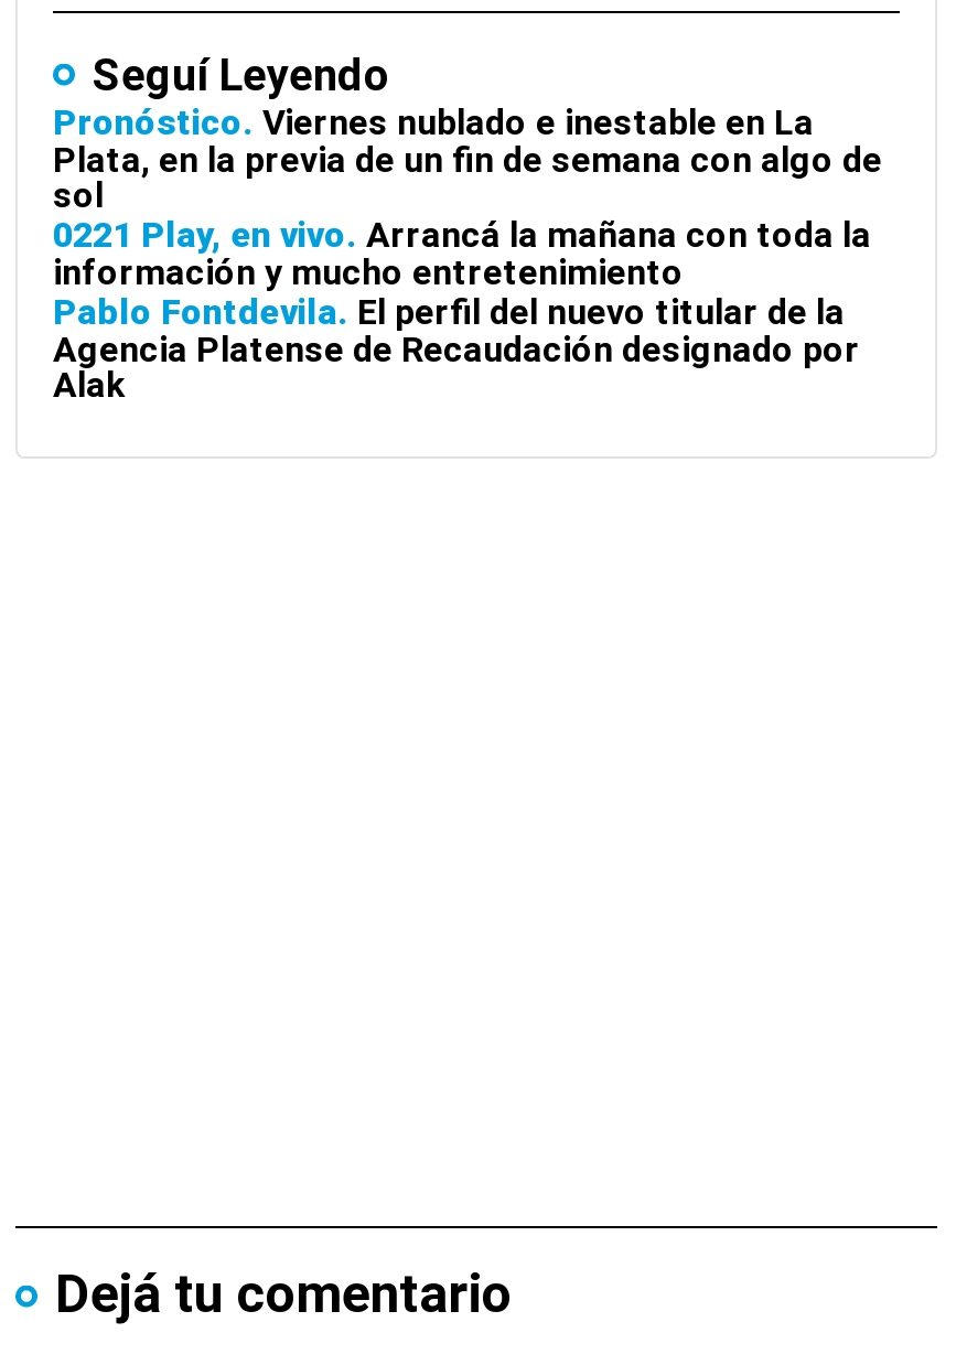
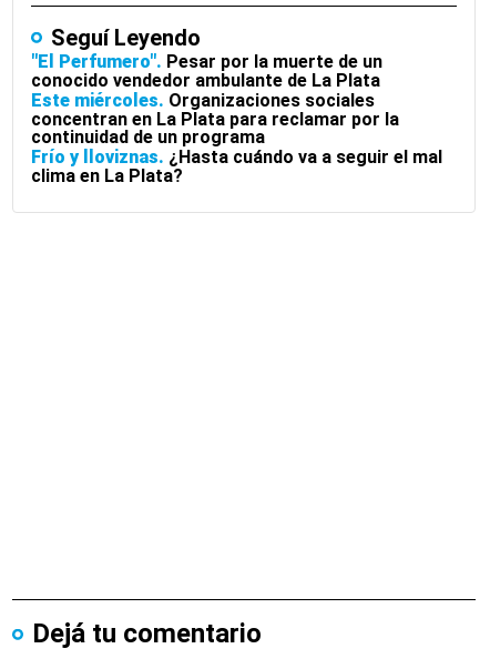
- Pronóstico Viernes nublado e inestable en La
- Plata, en la previa de un fin de semana con algo de
- sol
- 0221 Play, en vivo Arrancá la mañana con toda la
- información y mucho entretenimiento
- Pablo Fontdevila El perfil del nuevo titular de la
- Agencia Platense de Recaudación designado por
- Alak
+ "El Perfumero" Pesar por la muerte de un
+ conocido vendedor ambulante de La Plata
+ Este miércoles Organizaciones sociales
+ concentran en La Plata para reclamar por la
+ continuidad de un programa
+ Frío y lloviznas ¿Hasta cuándo va a seguir el mal
+ clima en La Plata?
